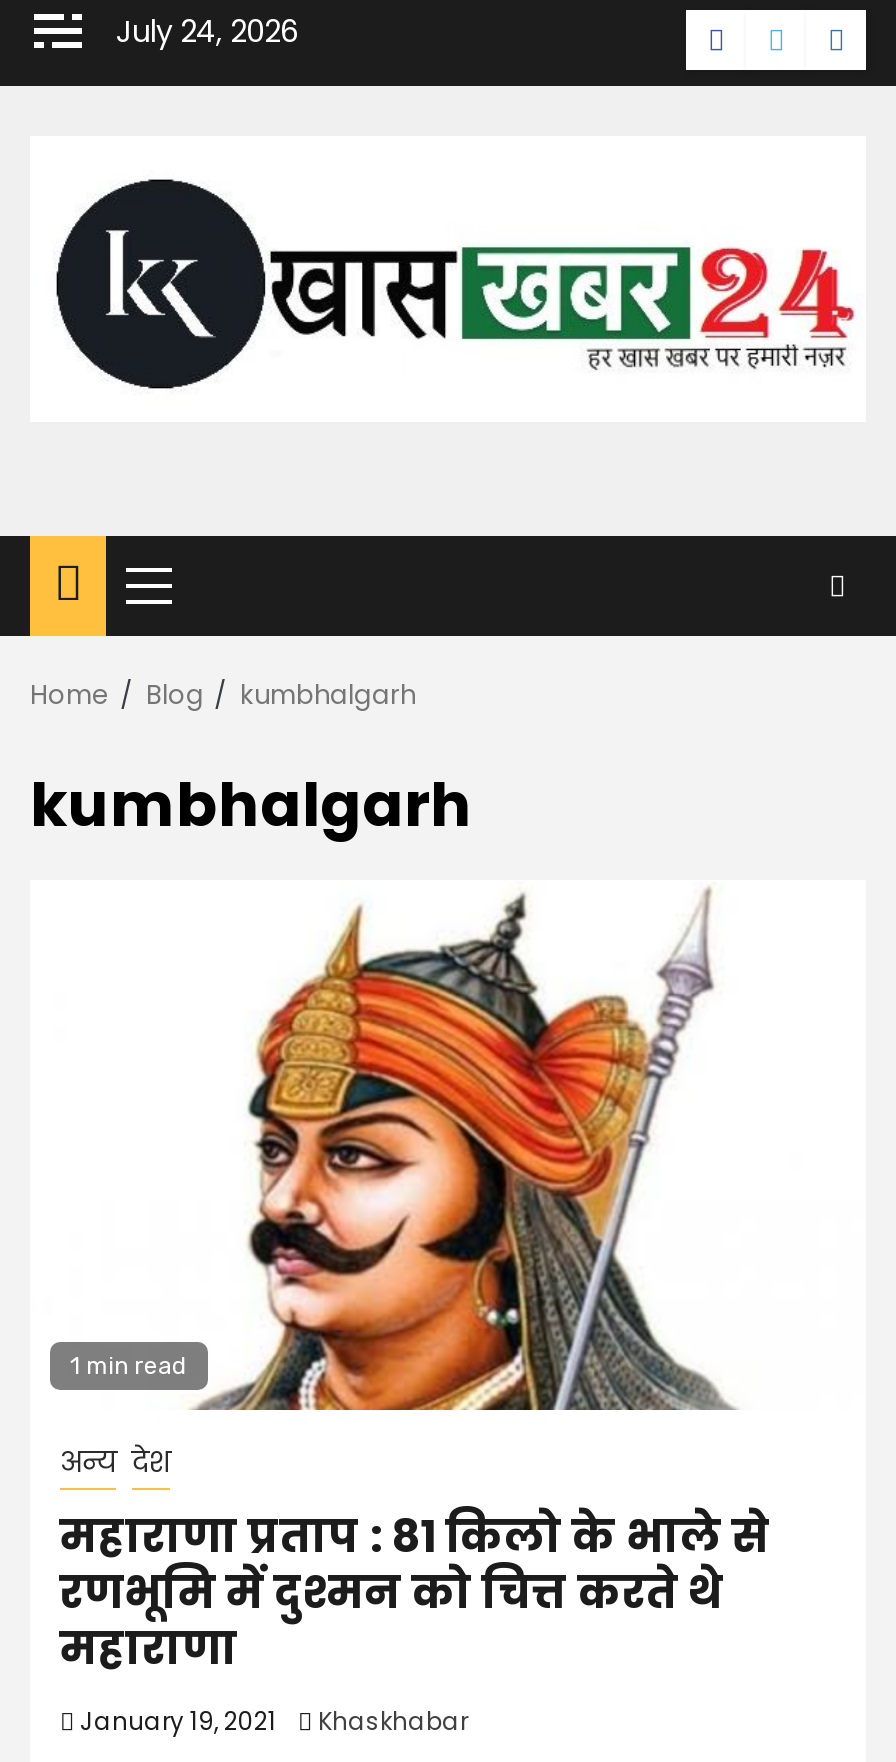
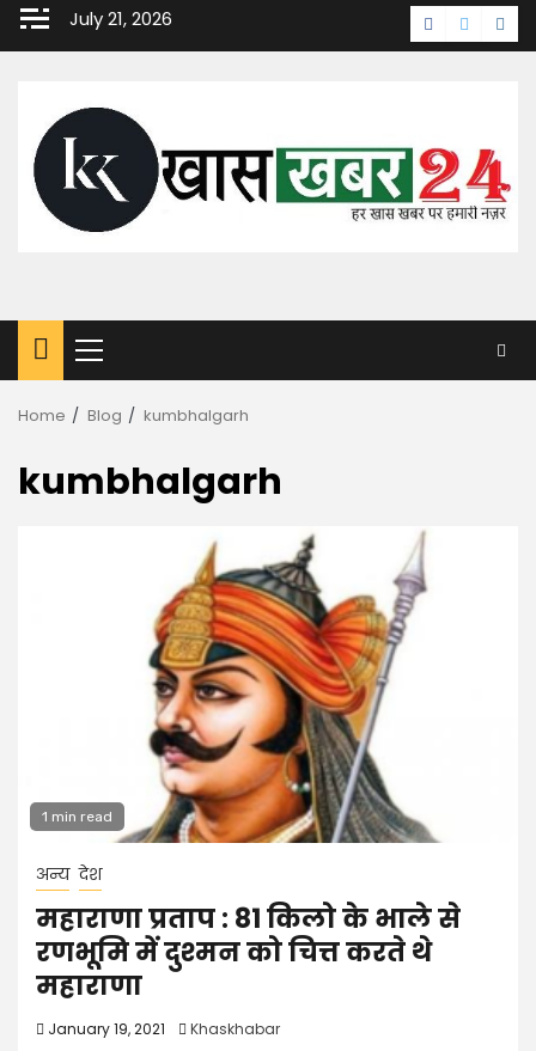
- July 24, 2026
+ July 21, 2026
